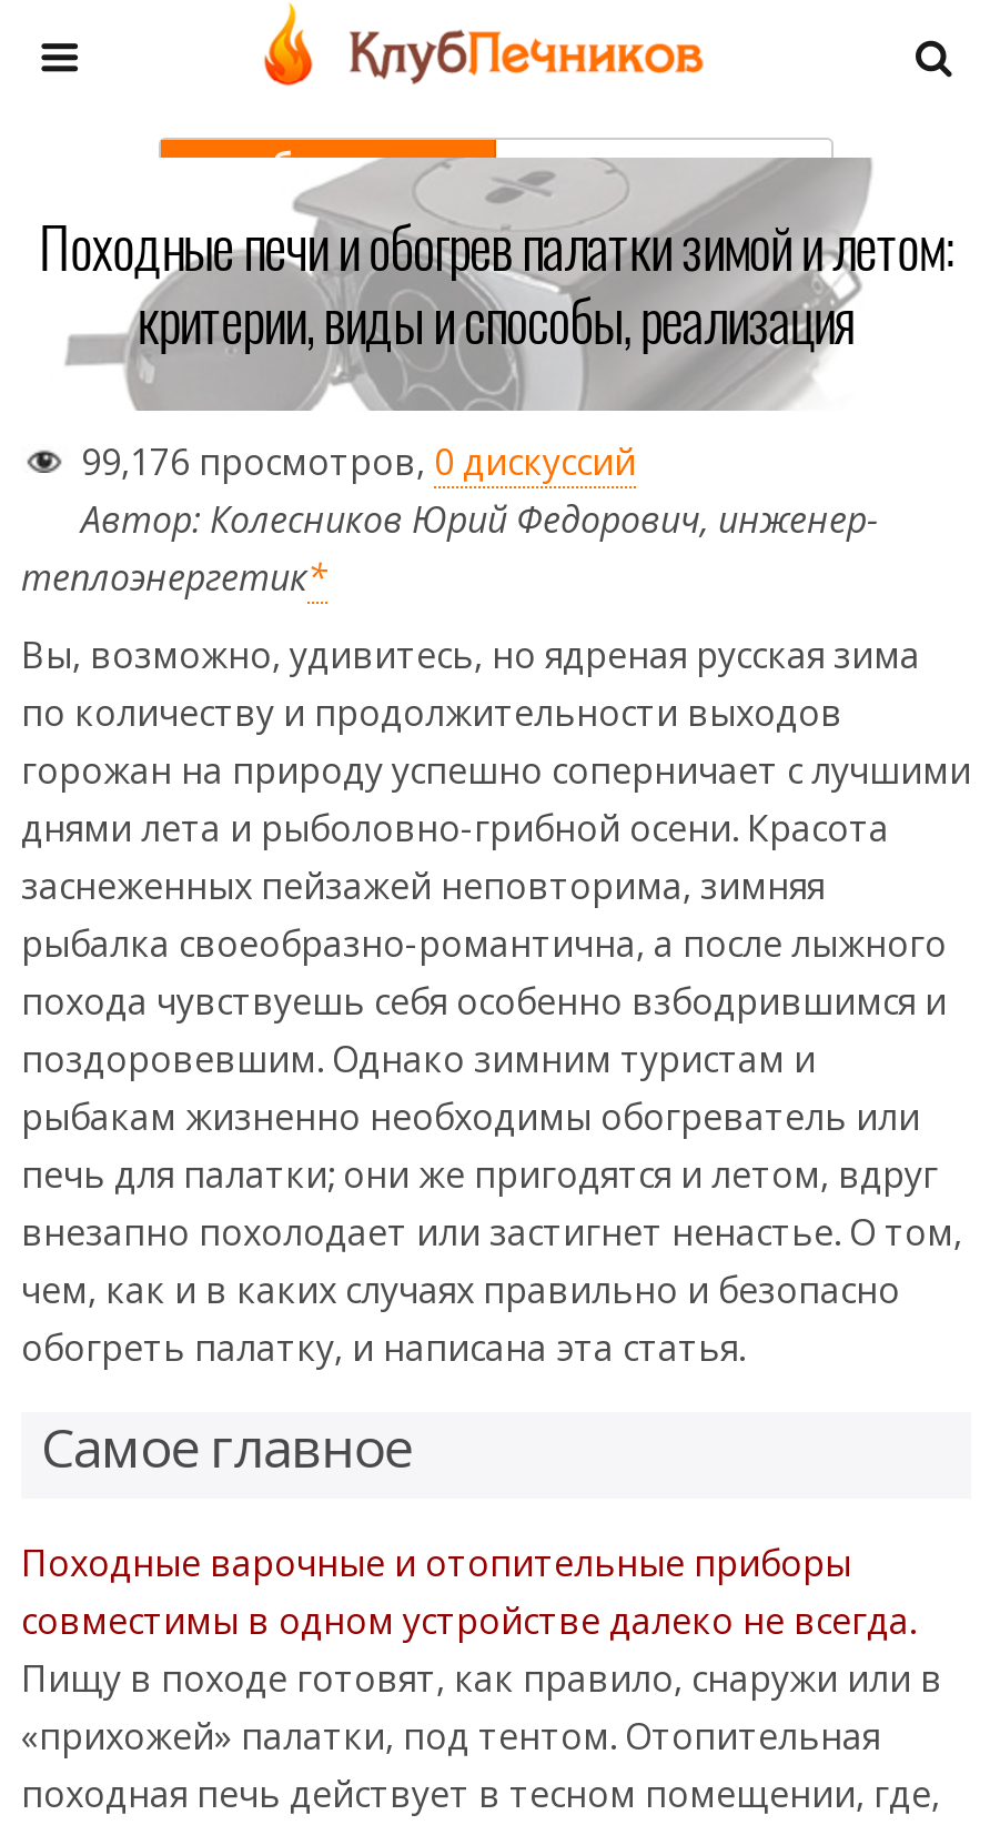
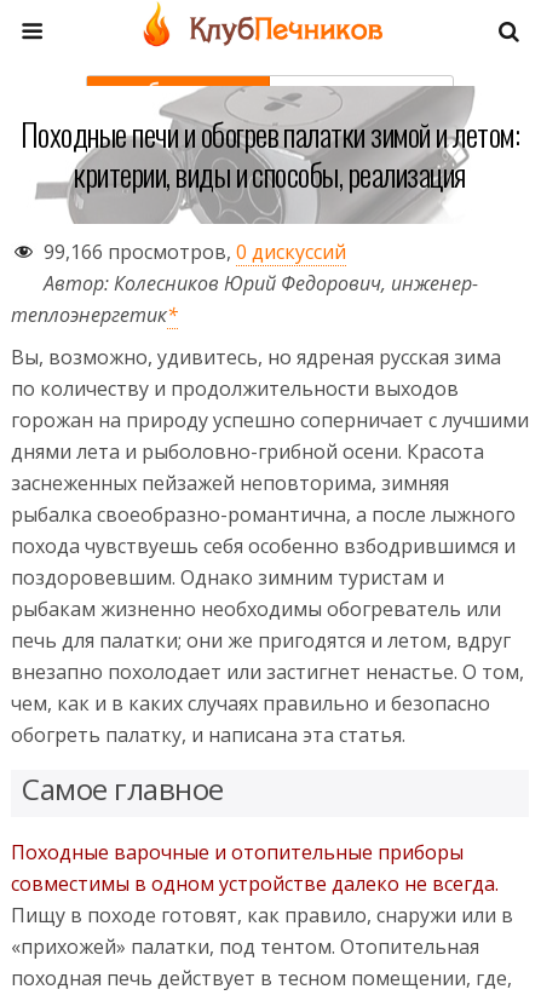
- 99,176 просмотров, 0 дискуссий
+ 99,166 просмотров, 0 дискуссий
